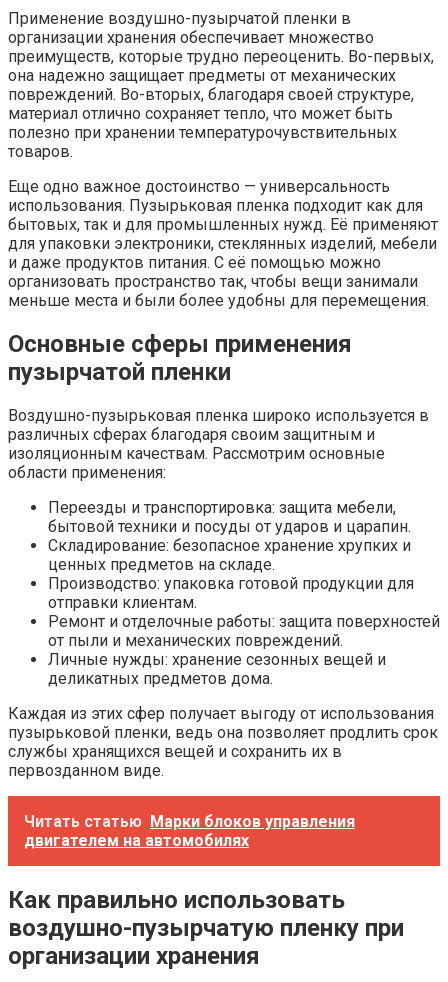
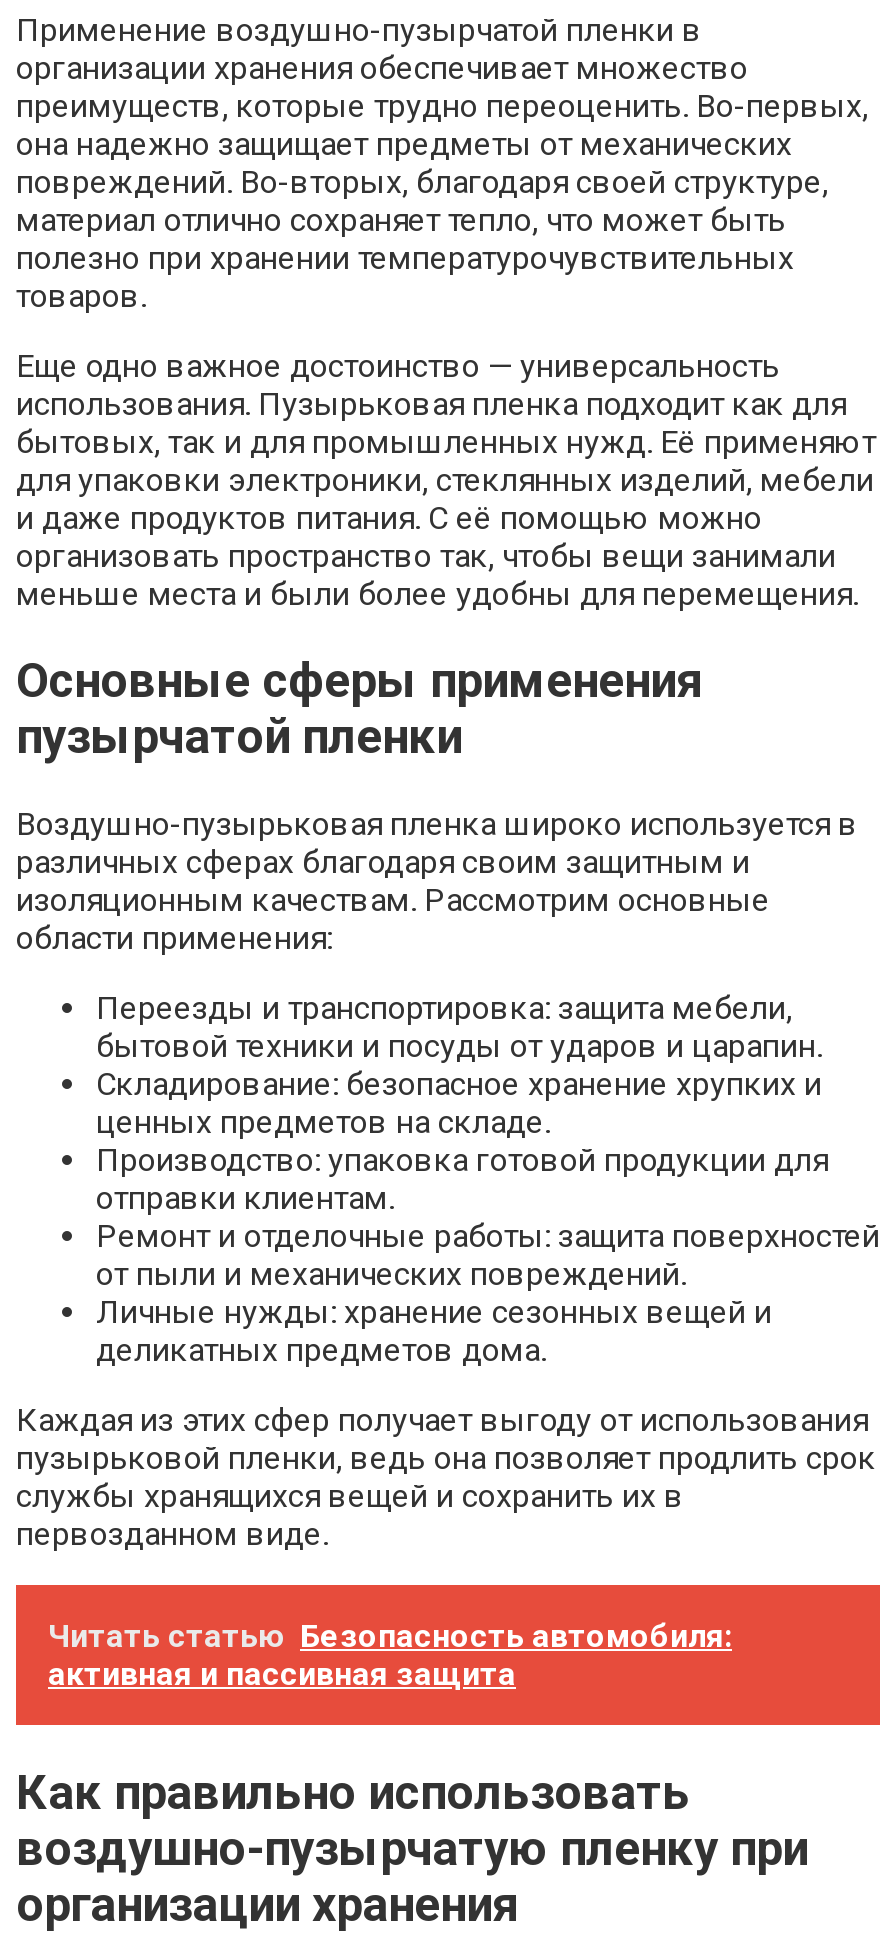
- Читать статью Марки блоков управления
- двигателем на автомобилях
+ Читать статью Безопасность автомобиля:
+ активная и пассивная защита
